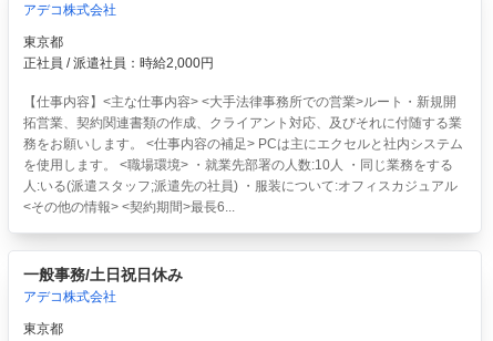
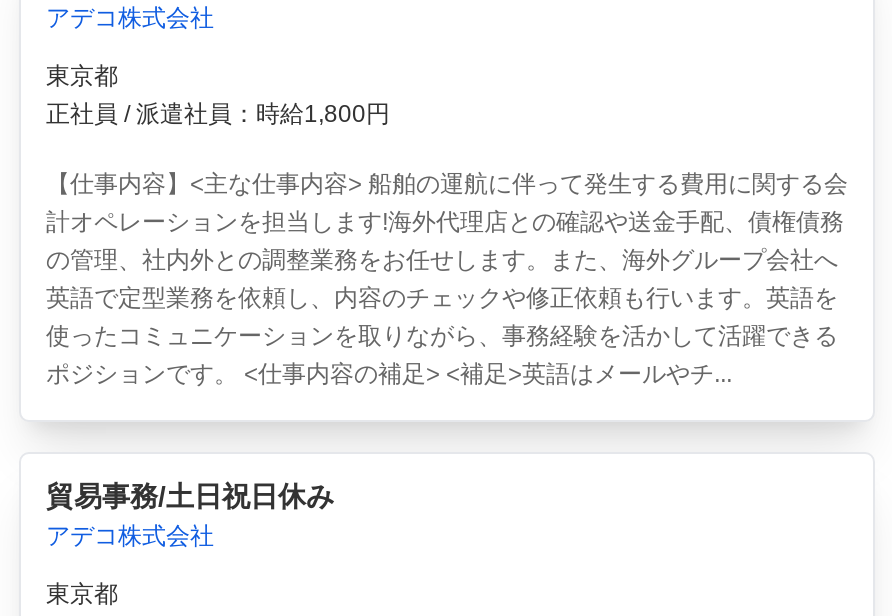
- 正社員 / 派遣社員：時給2,000円
+ 正社員 / 派遣社員：時給1,800円

- 【仕事内容】<主な仕事内容> <大手法律事務所での営業>ルート・新規開
- 拓営業、契約関連書類の作成、クライアント対応、及びそれに付随する業
- 務をお願いします。 <仕事内容の補足> PCは主にエクセルと社内システム
- を使用します。 <職場環境> ・就業先部署の人数:10人 ・同じ業務をする
- 人:いる(派遣スタッフ;派遣先の社員) ・服装について:オフィスカジュアル
- <その他の情報> <契約期間>最長6...
+ 【仕事内容】<主な仕事内容> 船舶の運航に伴って発生する費用に関する会
+ 計オペレーションを担当します!海外代理店との確認や送金手配、債権債務
+ の管理、社内外との調整業務をお任せします。また、海外グループ会社へ
+ 英語で定型業務を依頼し、内容のチェックや修正依頼も行います。英語を
+ 使ったコミュニケーションを取りながら、事務経験を活かして活躍できる
+ ポジションです。 <仕事内容の補足> <補足>英語はメールやチ...

- 一般事務/土日祝日休み
+ 貿易事務/土日祝日休み
